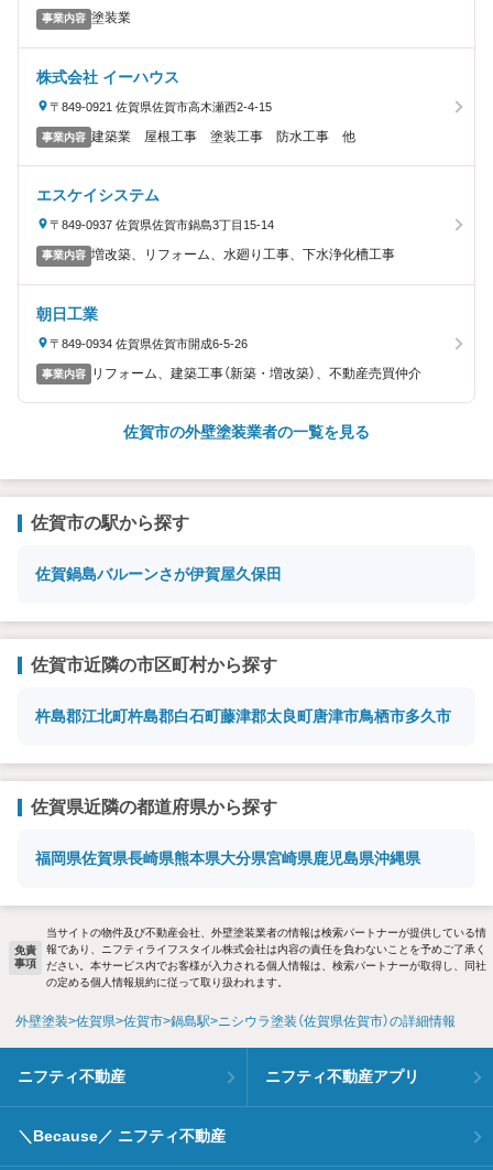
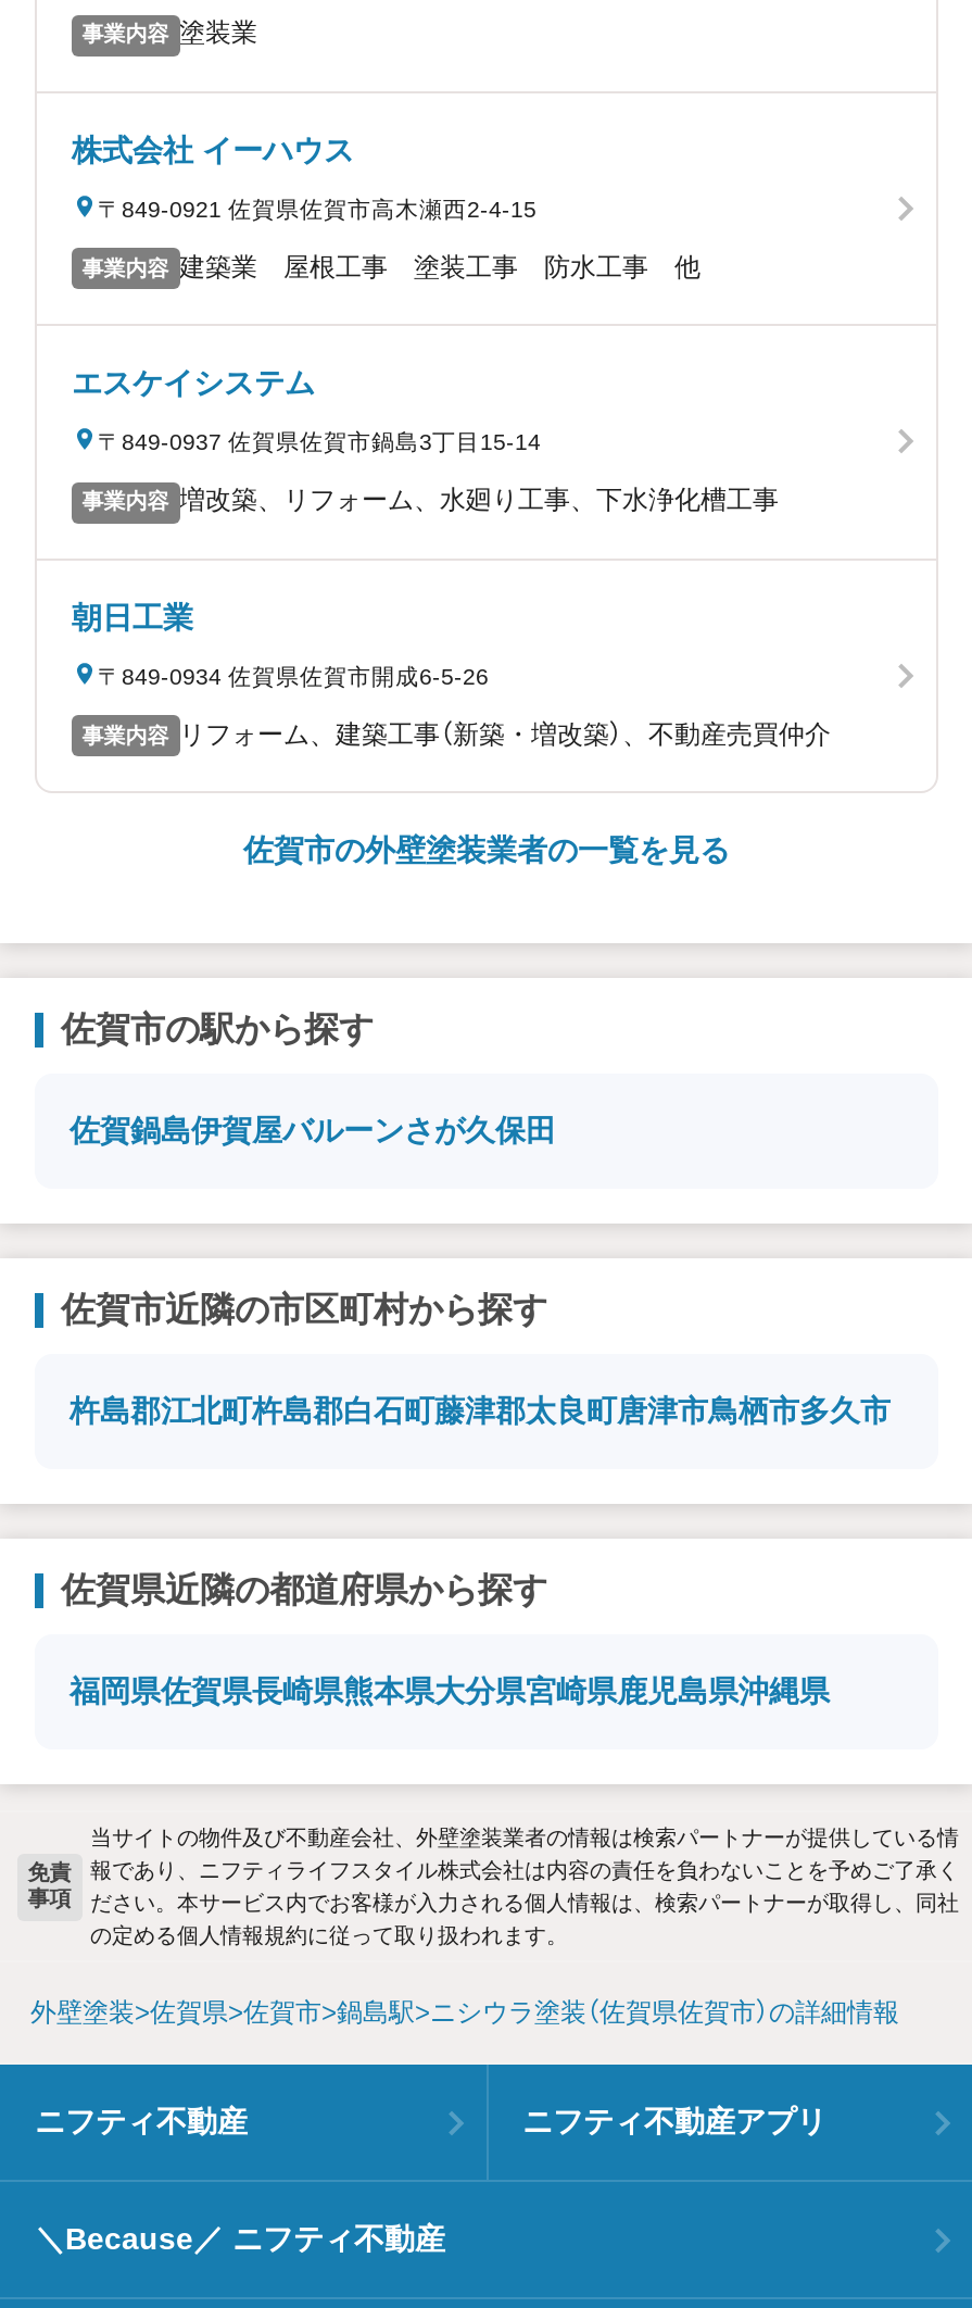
- 佐賀鍋島バルーンさが伊賀屋久保田
+ 佐賀鍋島伊賀屋バルーンさが久保田
